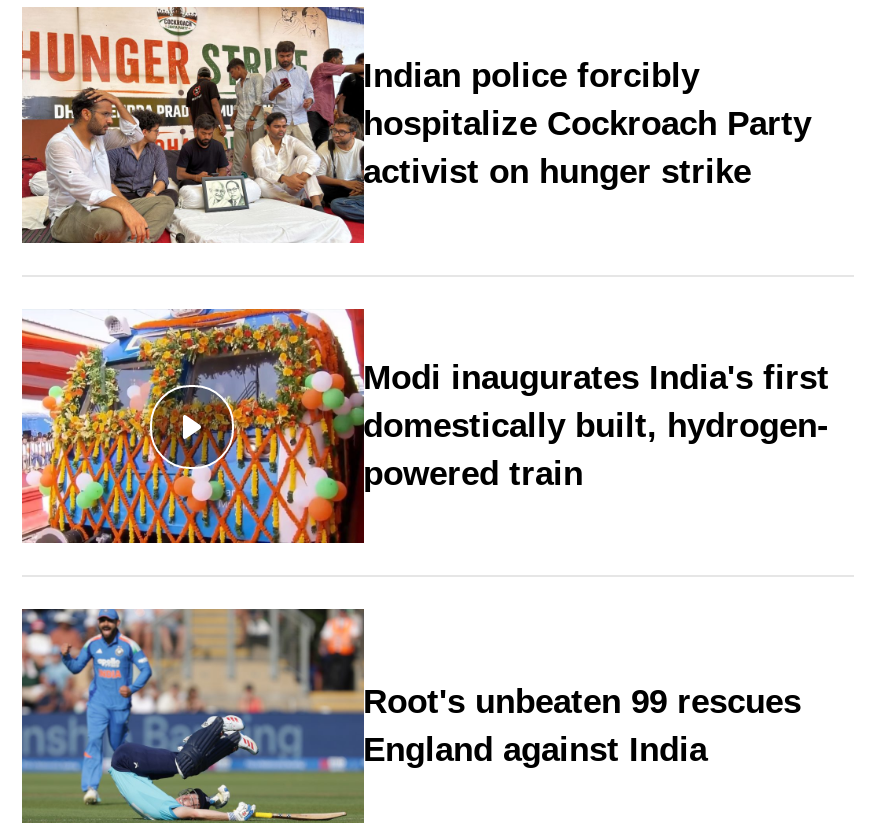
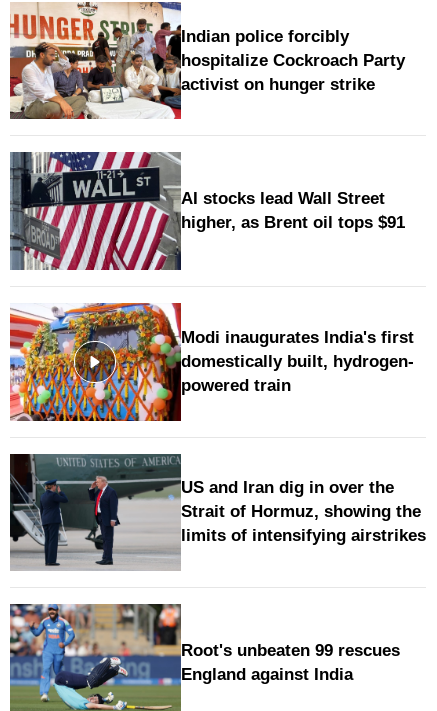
+ [image]
+ AI stocks lead Wall Street
+ higher, as Brent oil tops $91

+ [image]
+ US and Iran dig in over the
+ Strait of Hormuz, showing the
+ limits of intensifying airstrikes
